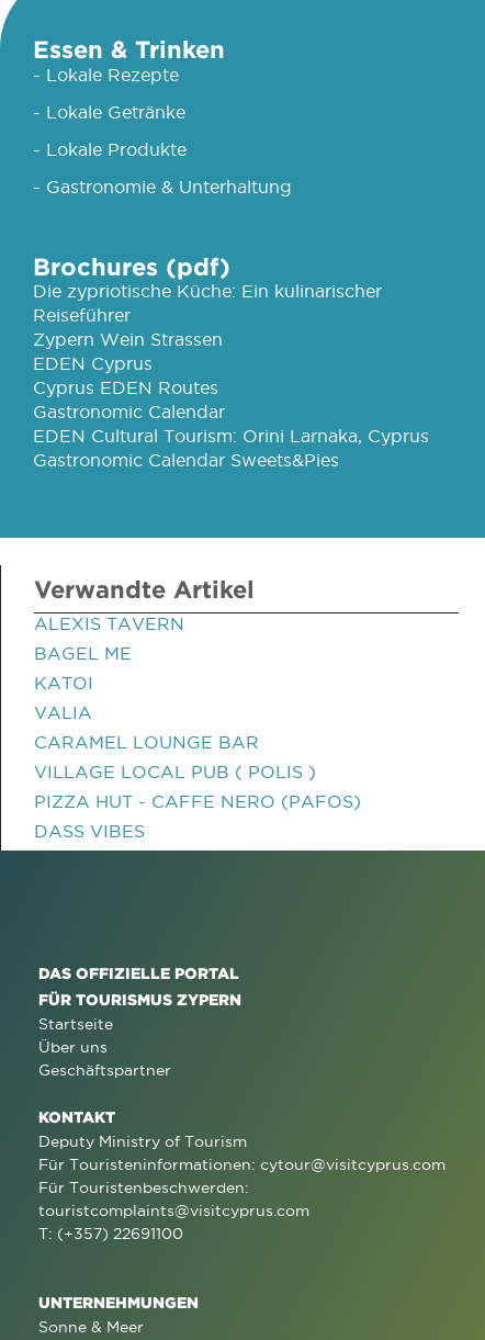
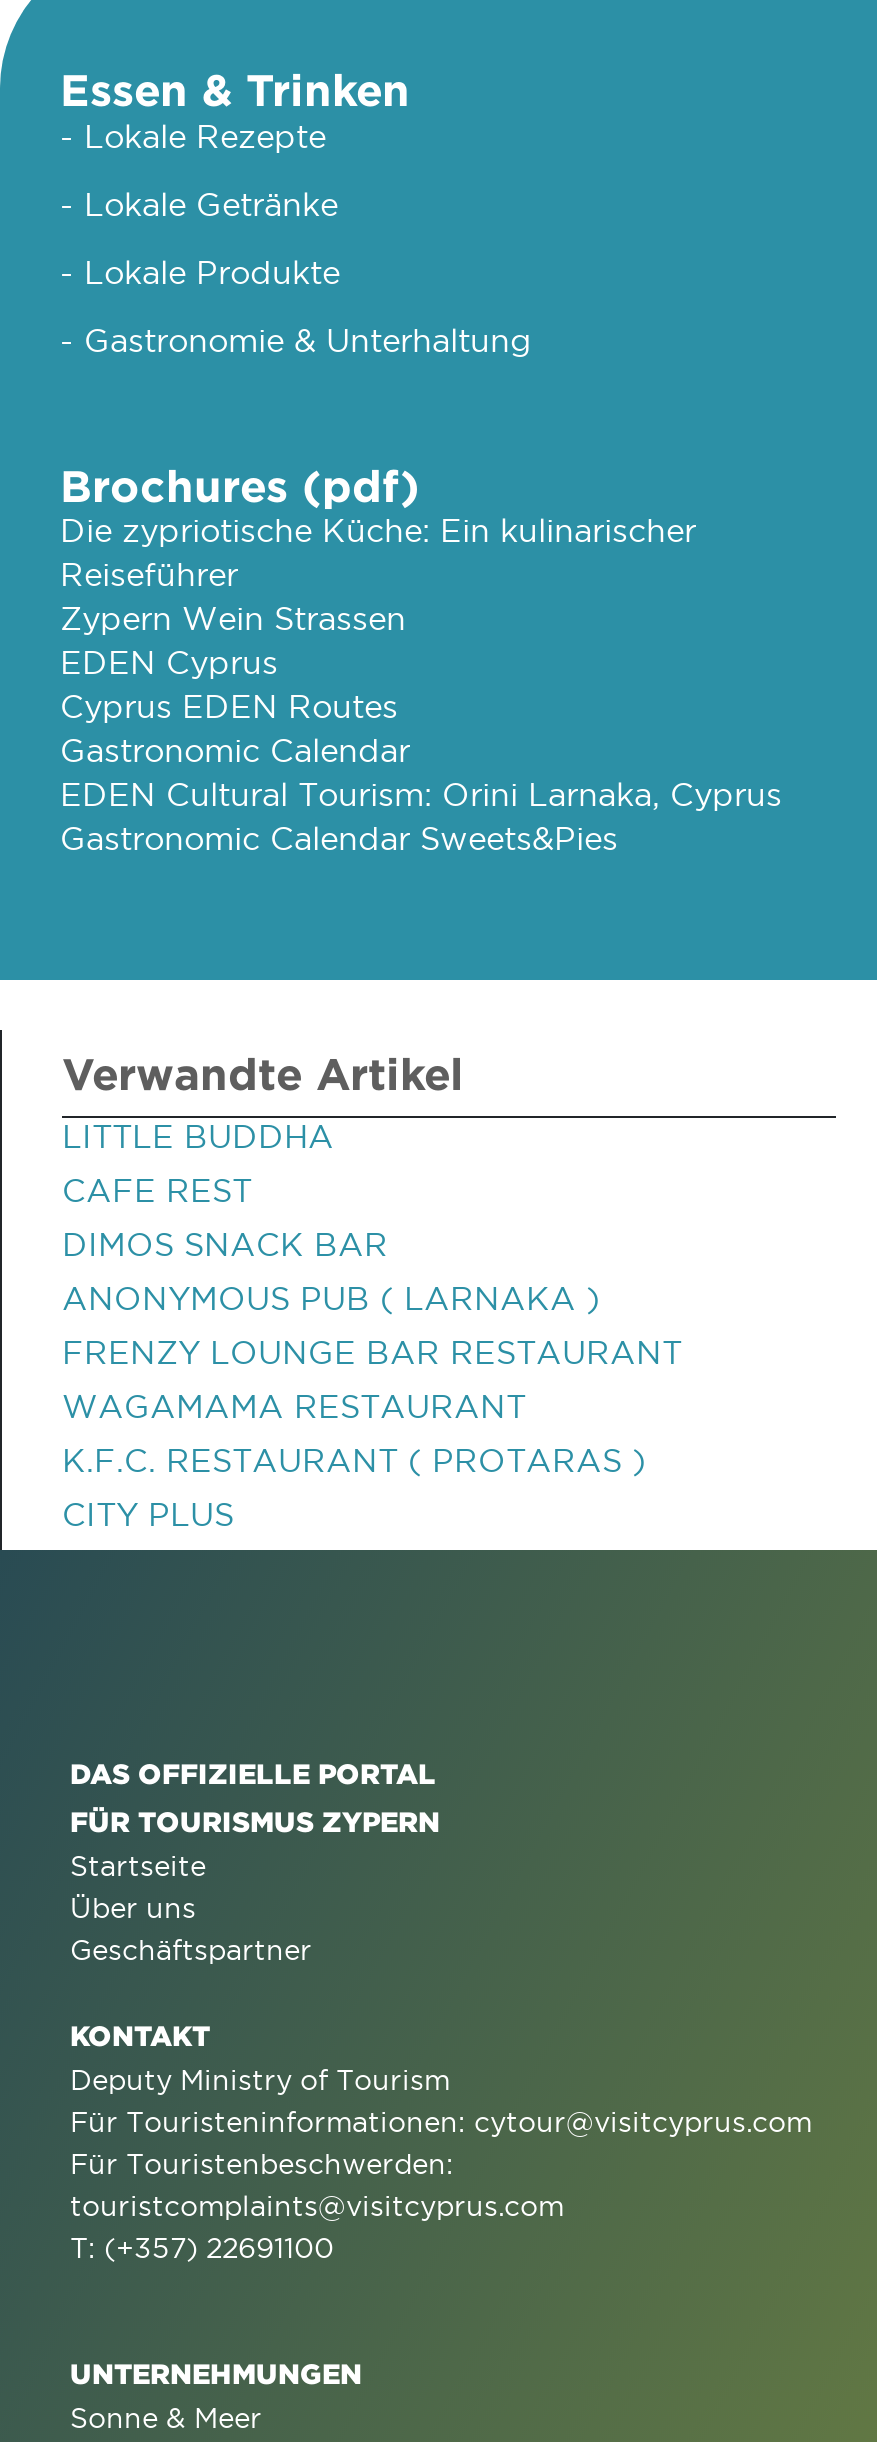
- ALEXIS TAVERN
+ LITTLE BUDDHA

- BAGEL ME
+ CAFE REST

- KATOI
+ DIMOS SNACK BAR

- VALIA
+ ANONYMOUS PUB ( LARNAKA )

- CARAMEL LOUNGE BAR
+ FRENZY LOUNGE BAR RESTAURANT

- VILLAGE LOCAL PUB ( POLIS )
+ WAGAMAMA RESTAURANT

- PIZZA HUT - CAFFE NERO (PAFOS)
+ K.F.C. RESTAURANT ( PROTARAS )

- DASS VIBES
+ CITY PLUS
